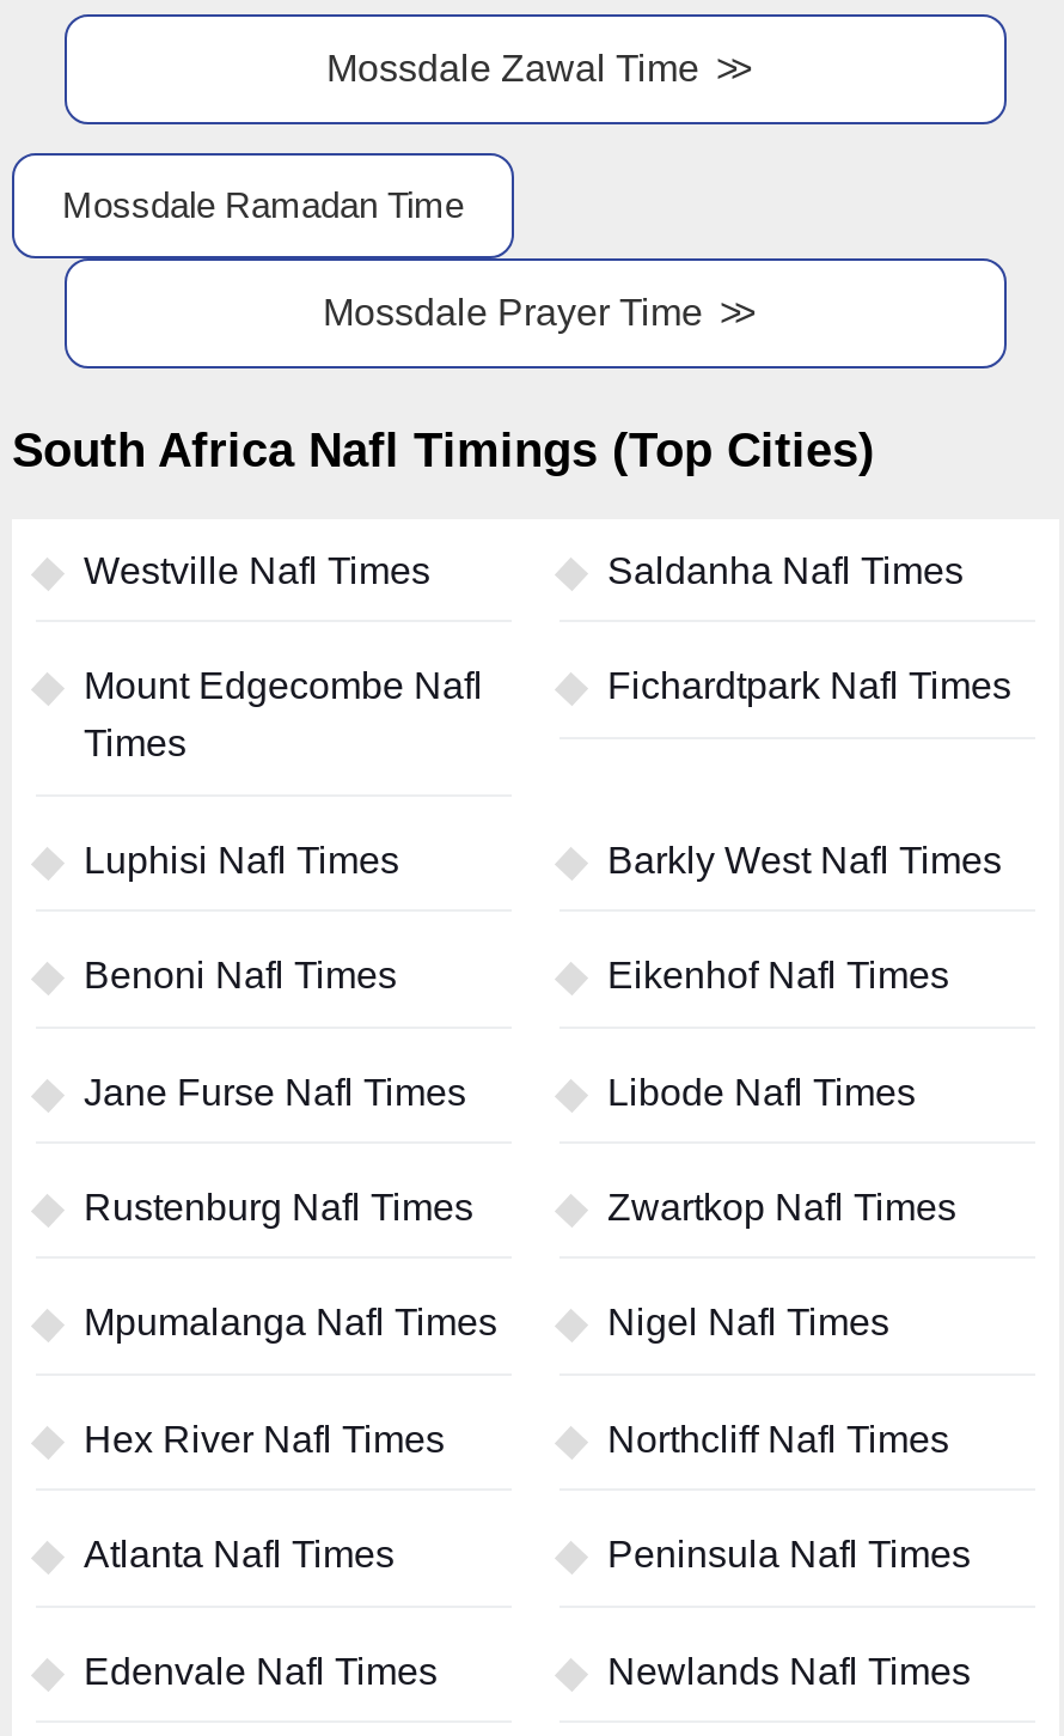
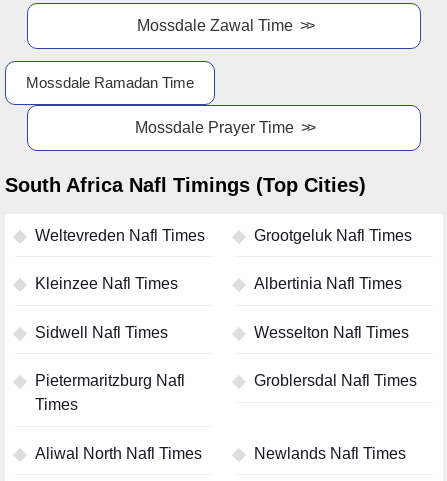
- Westville Nafl Times
- Saldanha Nafl Times
- Mount Edgecombe Nafl
+ Weltevreden Nafl Times
+ Grootgeluk Nafl Times
+ Kleinzee Nafl Times
+ Albertinia Nafl Times
+ Sidwell Nafl Times
+ Wesselton Nafl Times
+ Pietermaritzburg Nafl

- Fichardtpark Nafl Times
+ Groblersdal Nafl Times

moved down: Times

- Luphisi Nafl Times
- Barkly West Nafl Times
- Benoni Nafl Times
- Eikenhof Nafl Times
- Jane Furse Nafl Times
- Libode Nafl Times
- Rustenburg Nafl Times
- Zwartkop Nafl Times
- Mpumalanga Nafl Times
- Nigel Nafl Times
- Hex River Nafl Times
- Northcliff Nafl Times
- Atlanta Nafl Times
- Peninsula Nafl Times
- Edenvale Nafl Times
+ Aliwal North Nafl Times
